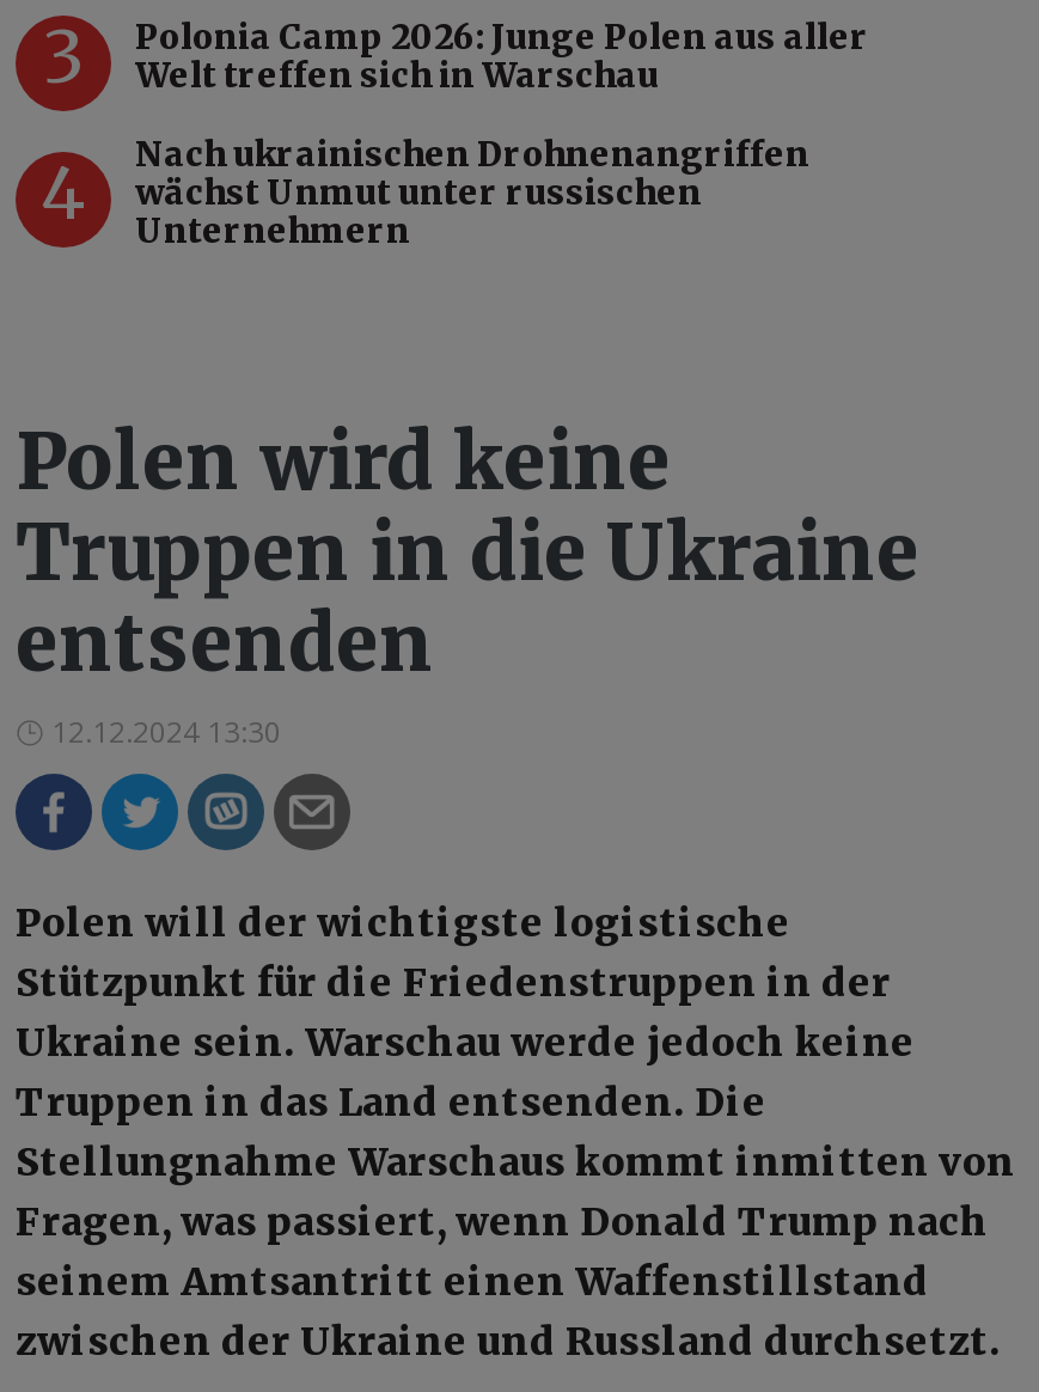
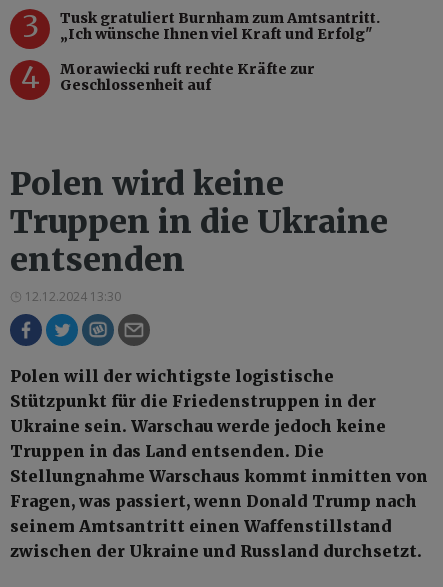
- Polonia Camp 2026: Junge Polen aus aller
- Welt treffen sich in Warschau
+ Tusk gratuliert Burnham zum Amtsantritt.
+ „Ich wünsche Ihnen viel Kraft und Erfolg"

- Nach ukrainischen Drohnenangriffen
- wächst Unmut unter russischen
- Unternehmern
+ Morawiecki ruft rechte Kräfte zur
+ Geschlossenheit auf
